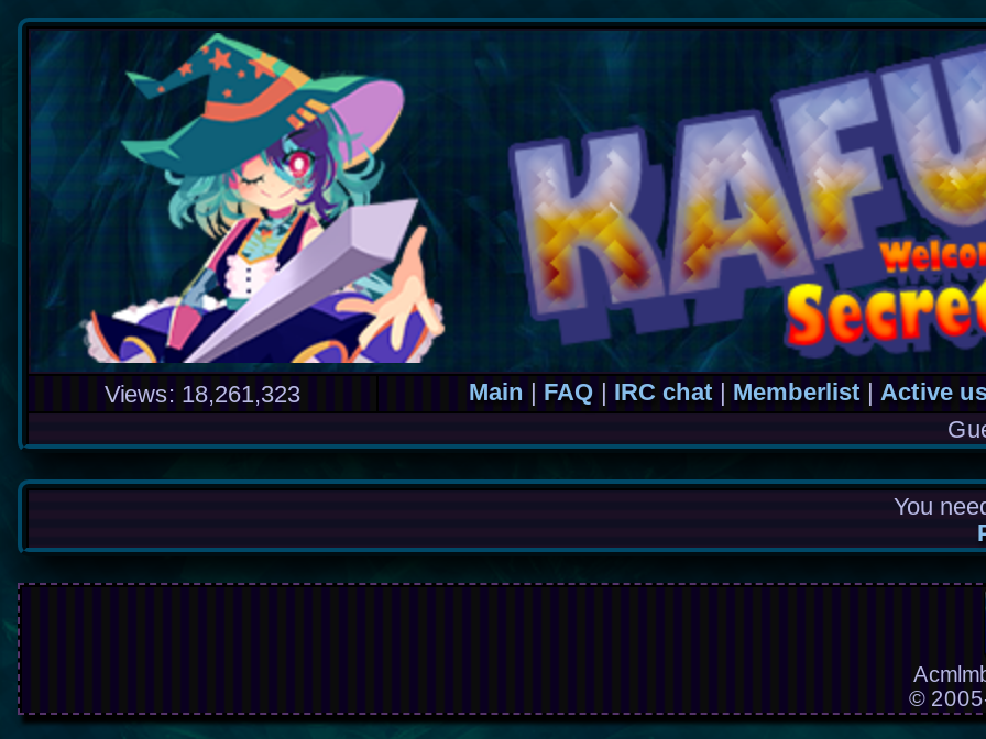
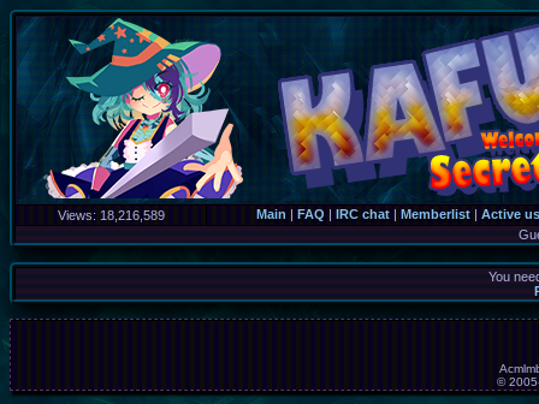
- Views: 18,261,323
+ Views: 18,216,589
